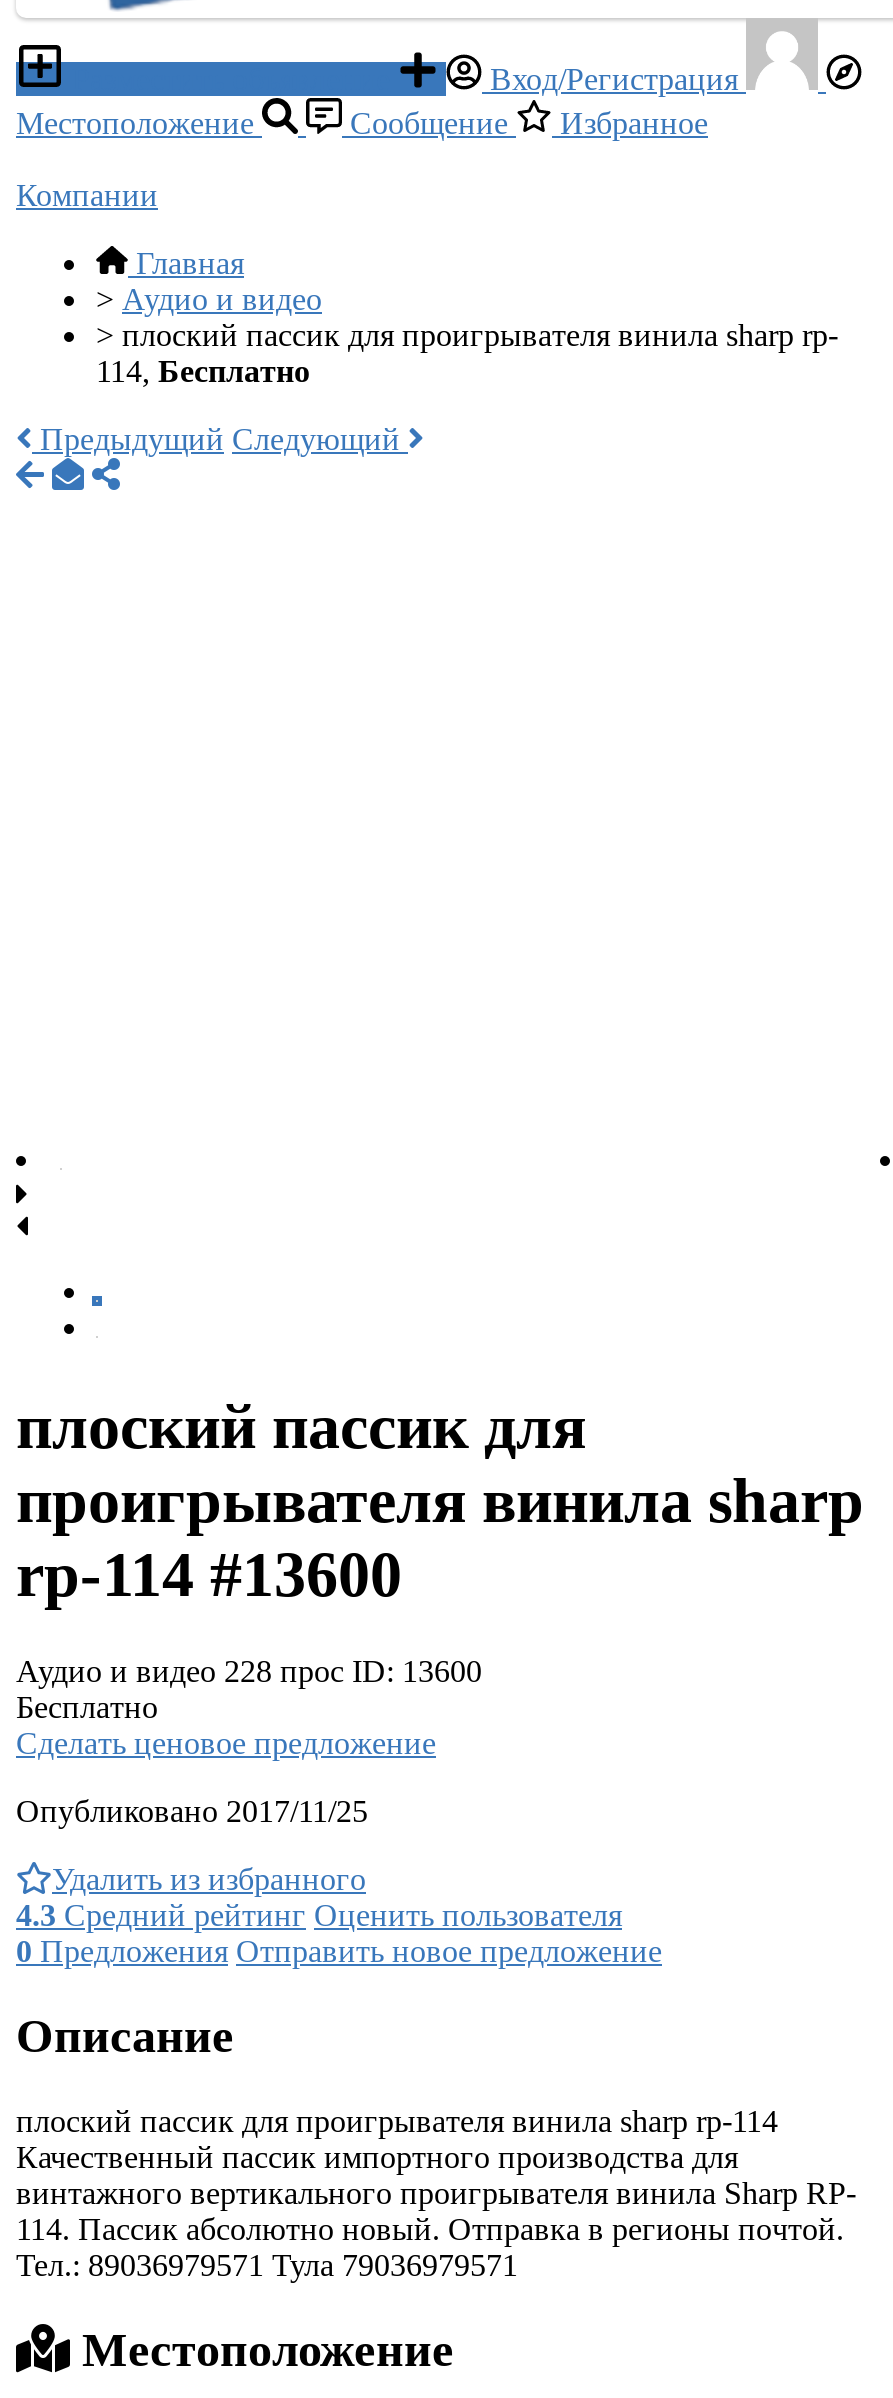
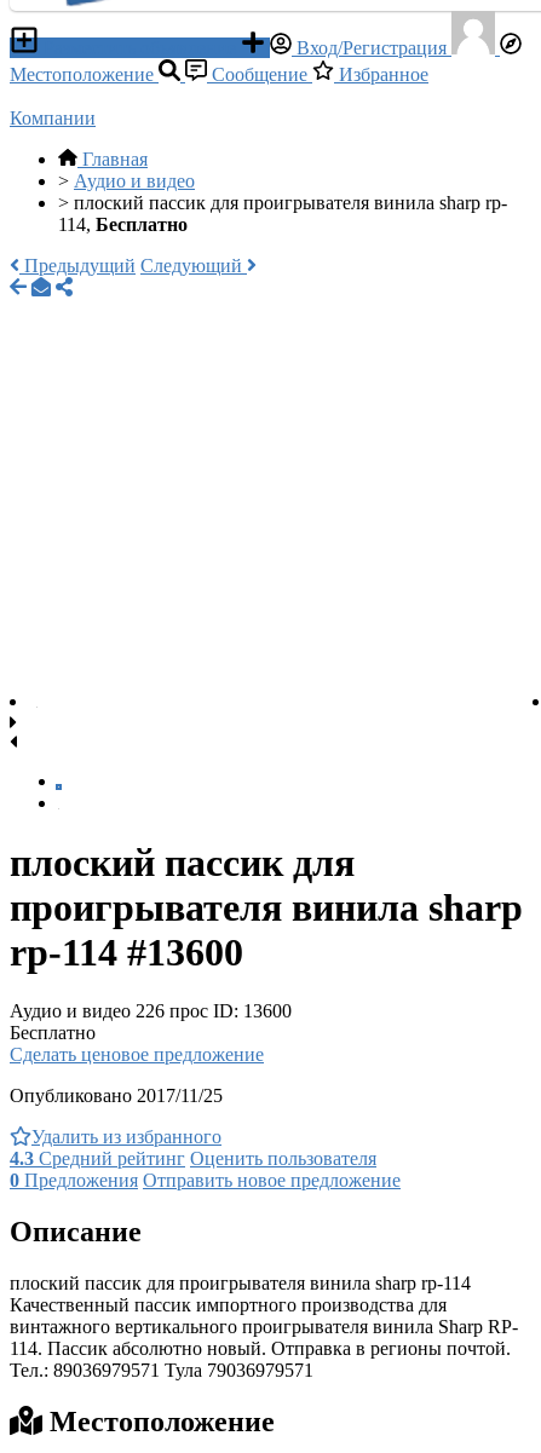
- Аудио и видео 228 прос ID: 13600
+ Аудио и видео 226 прос ID: 13600
